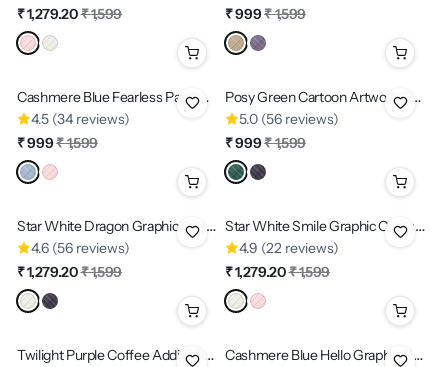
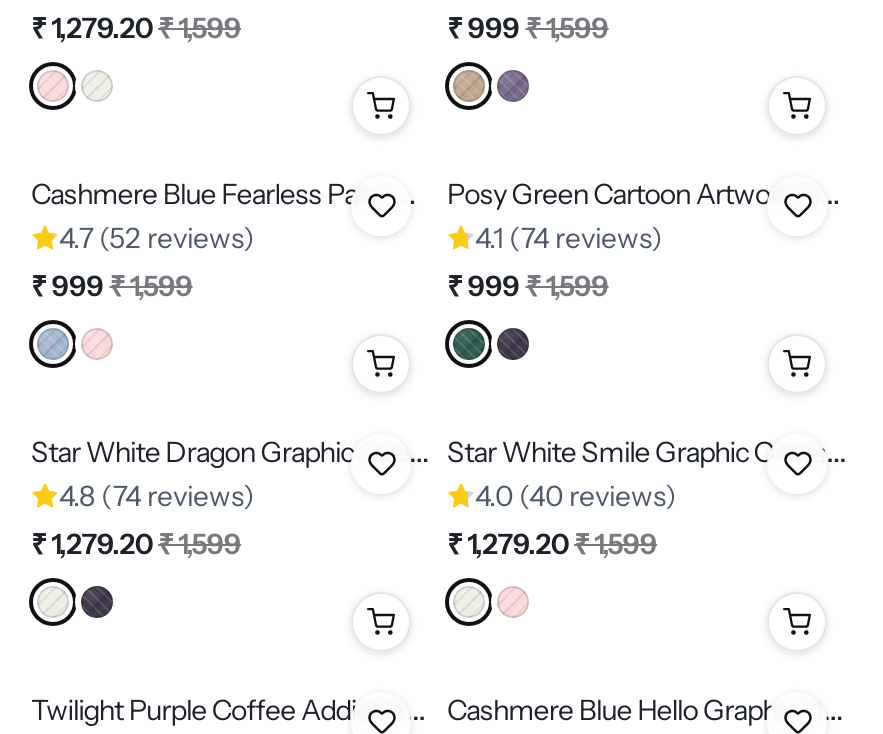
- 4.5 (34 reviews)
+ 4.7 (52 reviews)

- 5.0 (56 reviews)
+ 4.1 (74 reviews)

- 4.6 (56 reviews)
+ 4.8 (74 reviews)

- 4.9 (22 reviews)
+ 4.0 (40 reviews)
